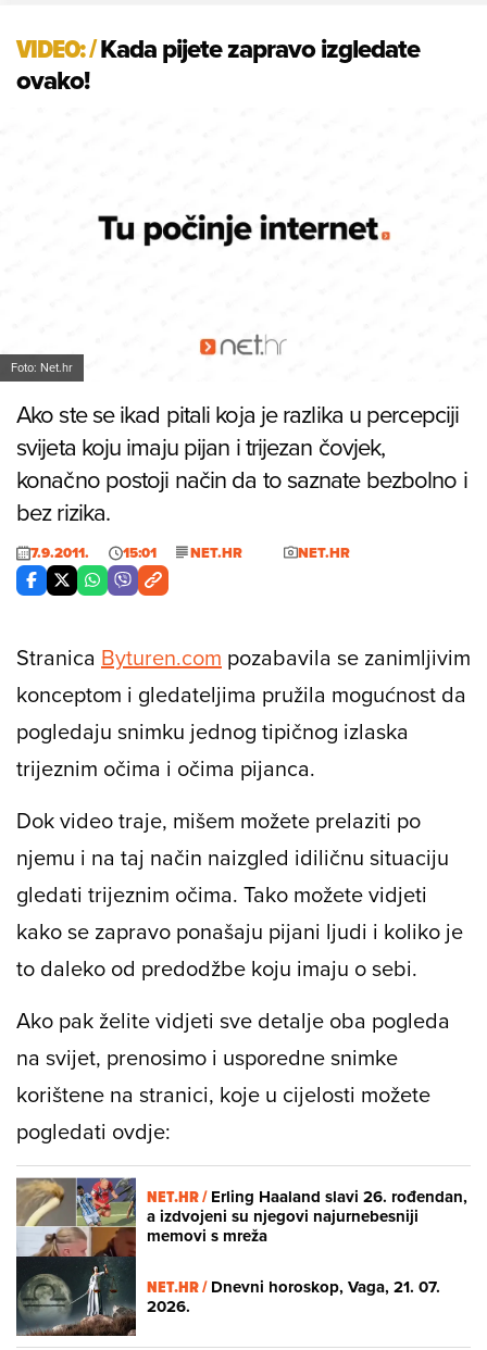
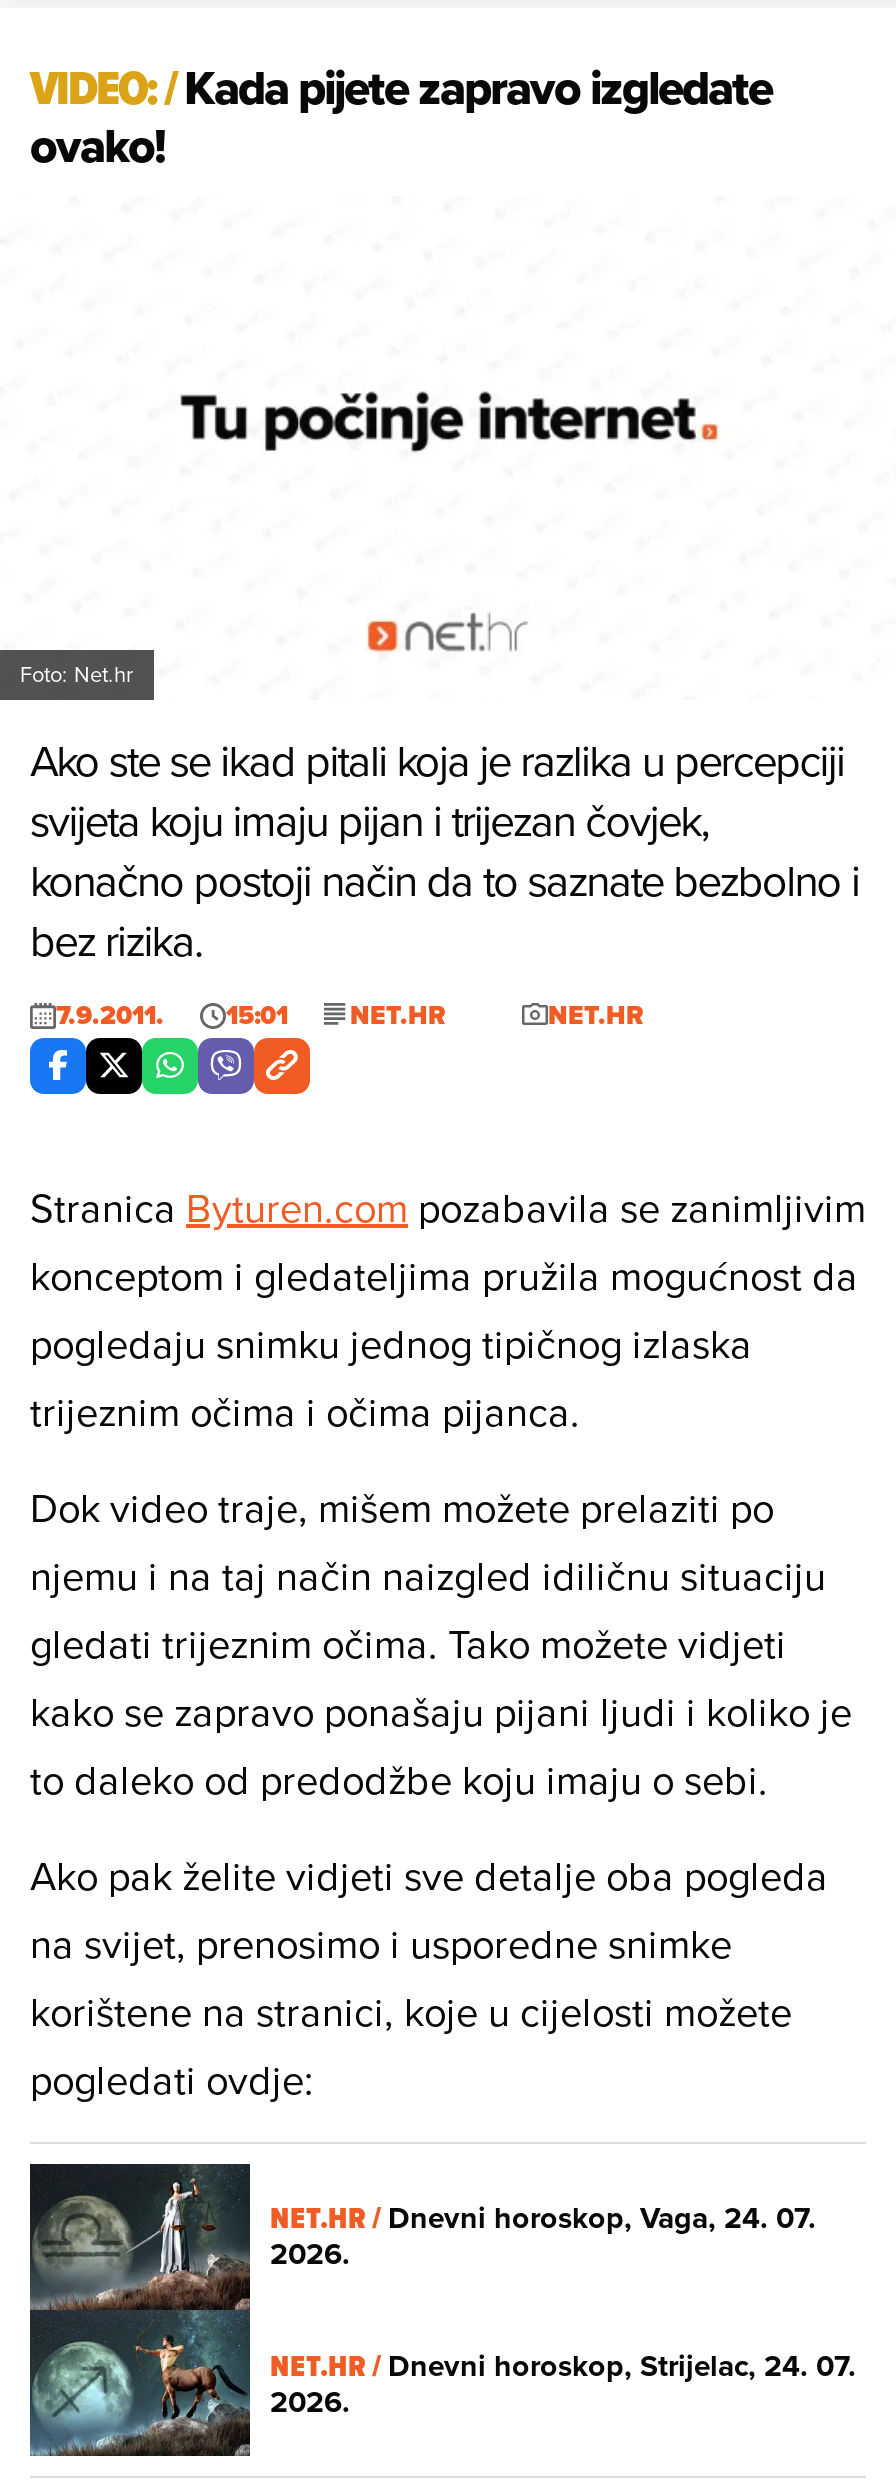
- [image]
- NET.HR / Erling Haaland slavi 26. rođendan,
- a izdvojeni su njegovi najurnebesniji
- memovi s mreža
+ [image]
+ NET.HR / Dnevni horoskop, Vaga, 24. 07.
+ 2026.

- NET.HR / Dnevni horoskop, Vaga, 21. 07.
+ NET.HR / Dnevni horoskop, Strijelac, 24. 07.
